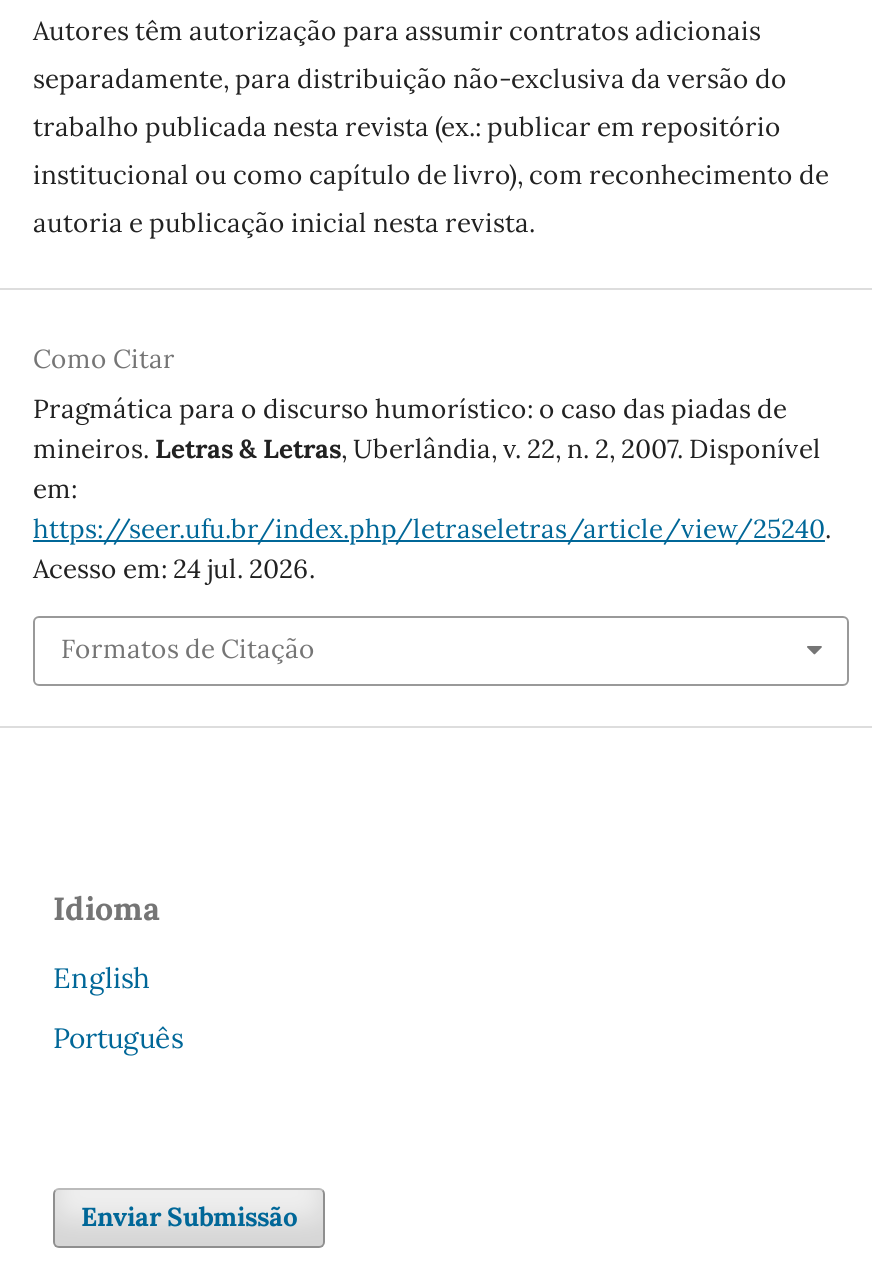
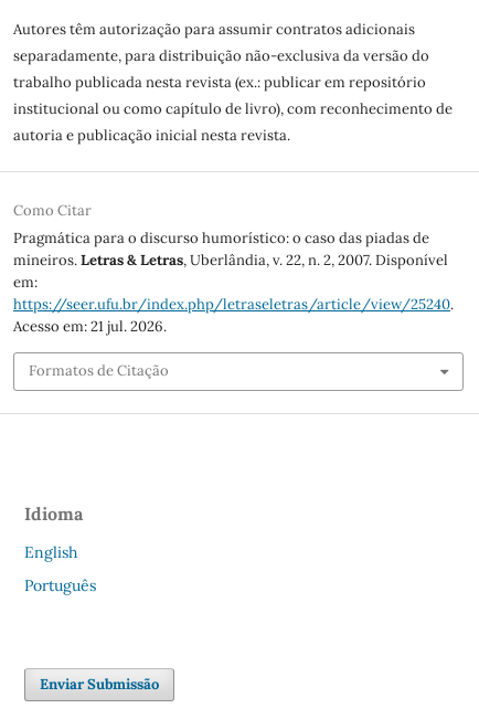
- Acesso em: 24 jul. 2026.
+ Acesso em: 21 jul. 2026.
